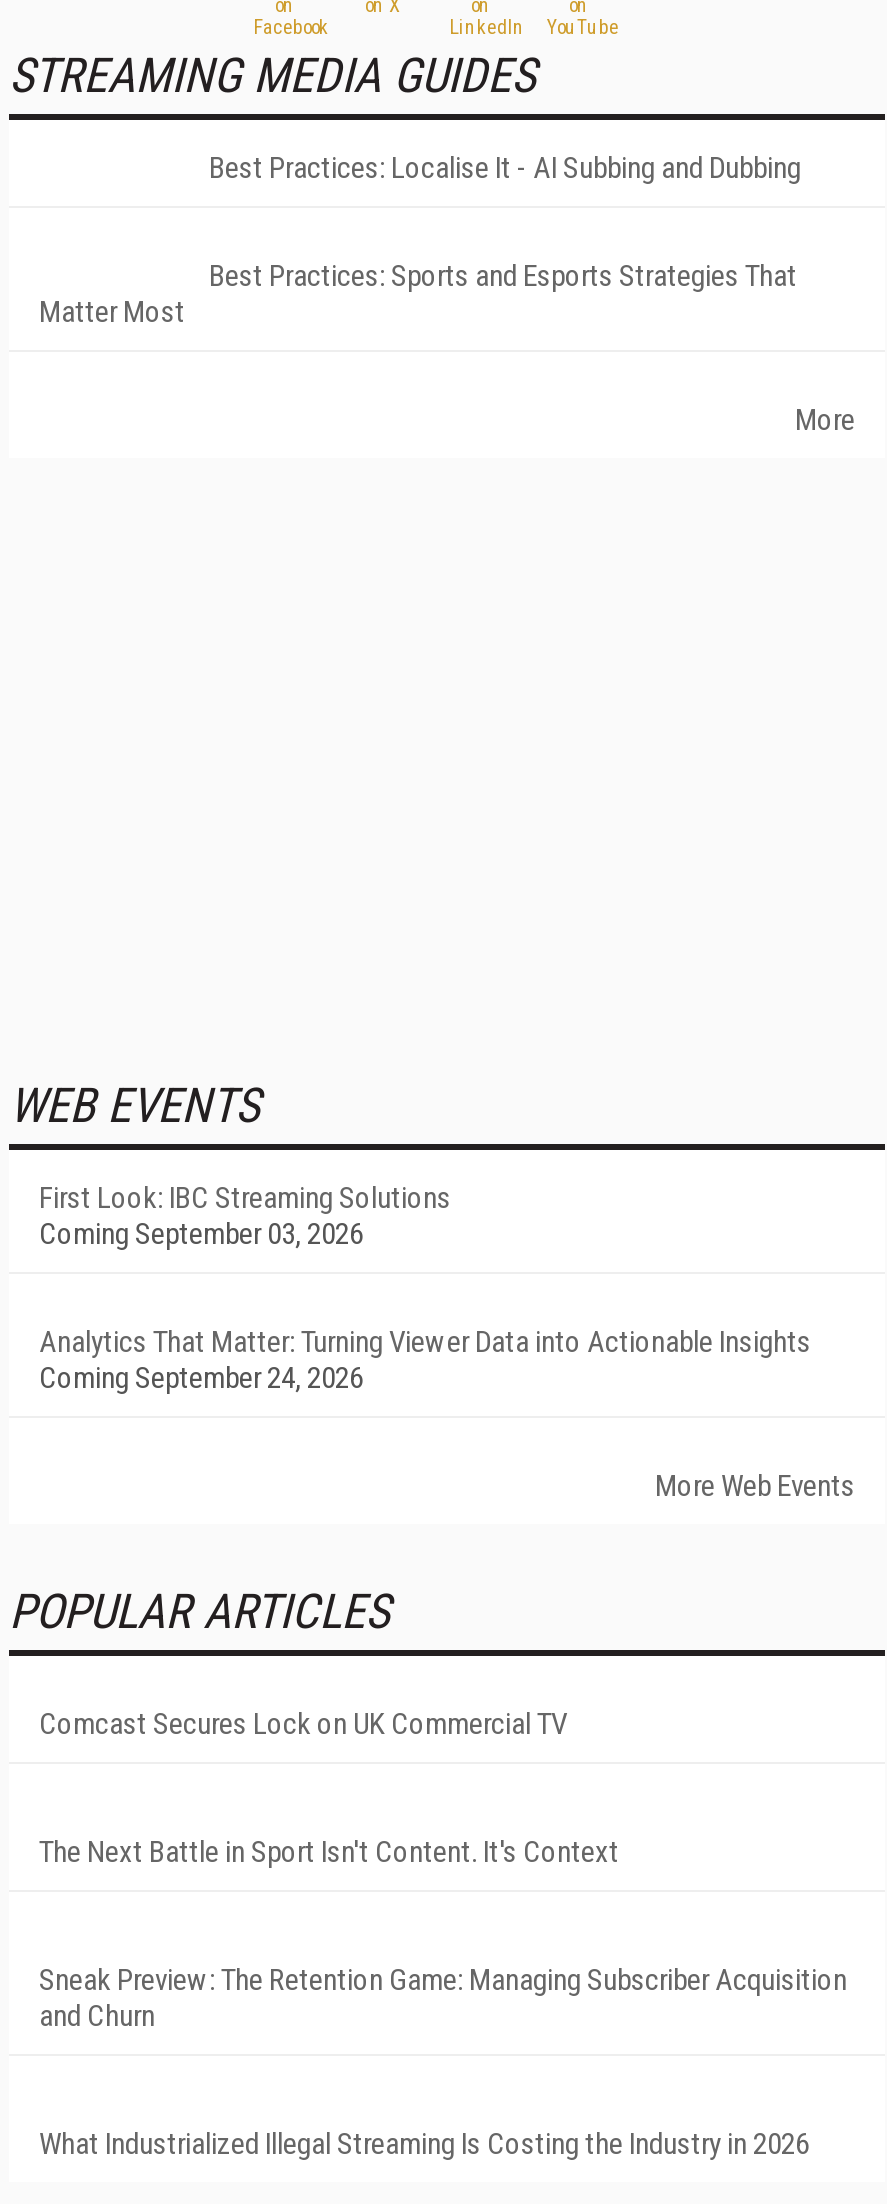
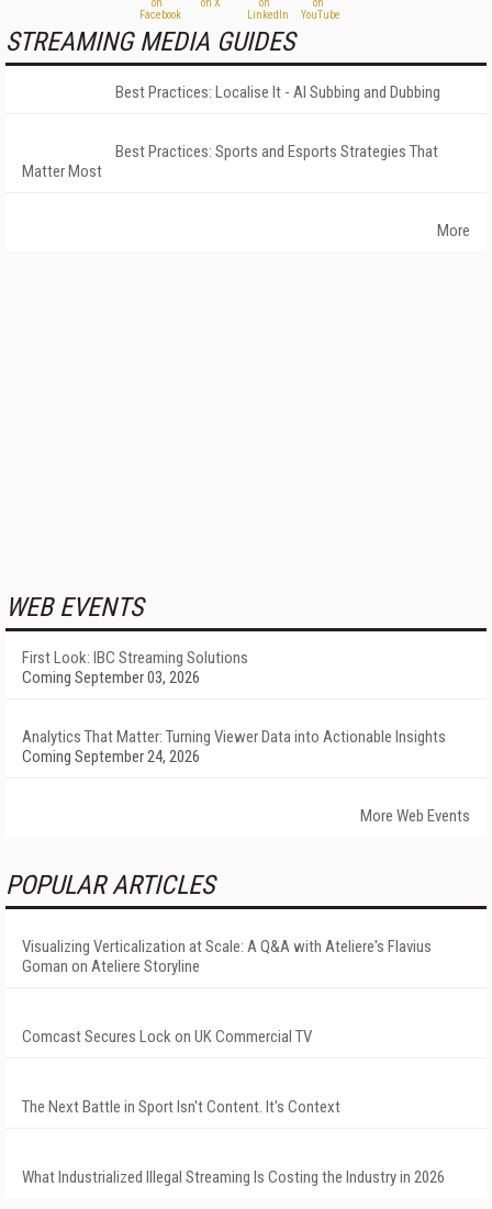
+ Visualizing Verticalization at Scale: A Q&A with Ateliere's Flavius
+ Goman on Ateliere Storyline

moved down: Comcast Secures Lock on UK Commercial TV | The Next Battle in Sport Isn't Content. It's Context

- Sneak Preview: The Retention Game: Managing Subscriber Acquisition
- and Churn
